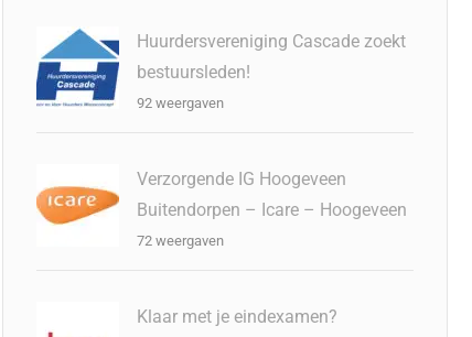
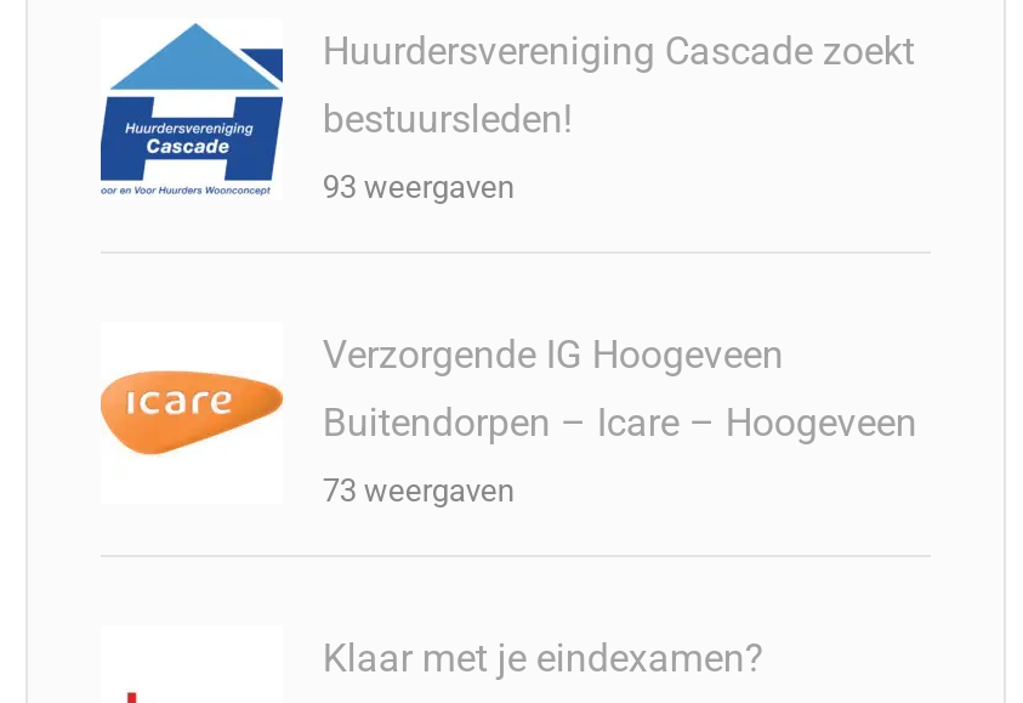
- 92 weergaven
+ 93 weergaven

- 72 weergaven
+ 73 weergaven
